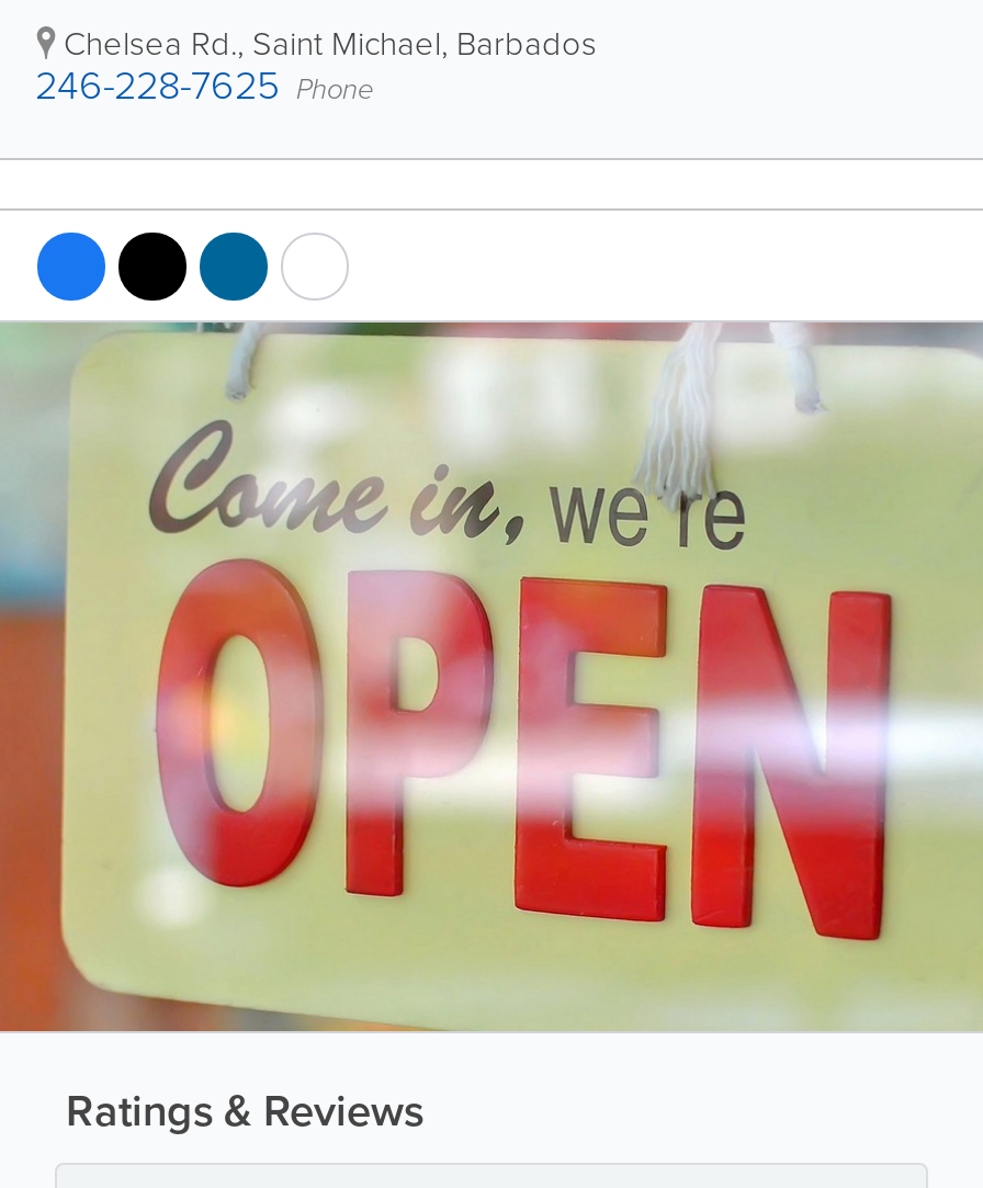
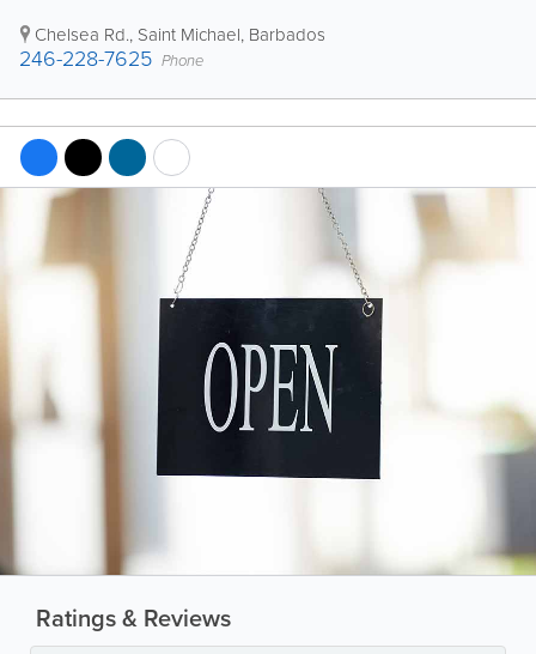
- [image]
+ [image]
